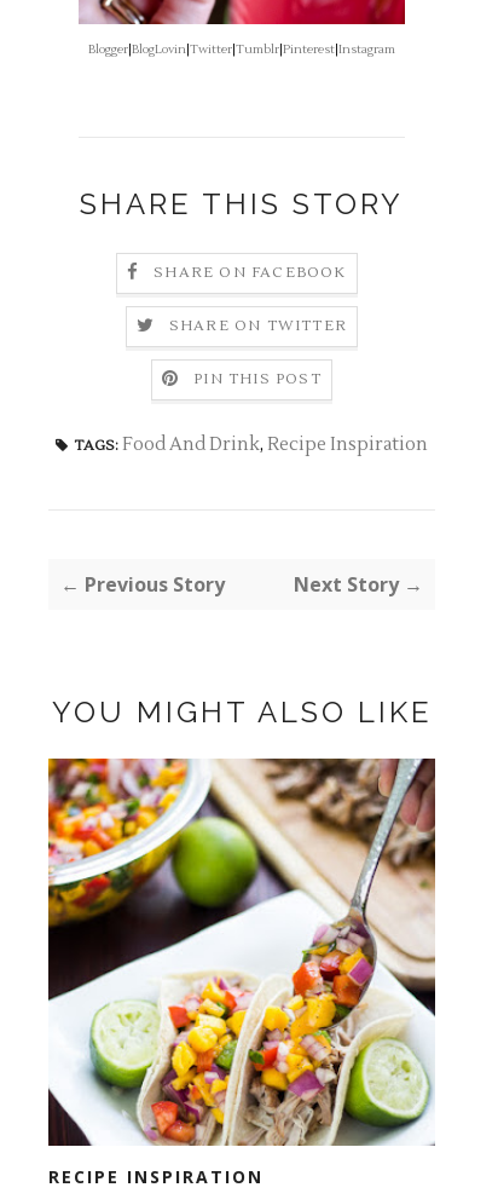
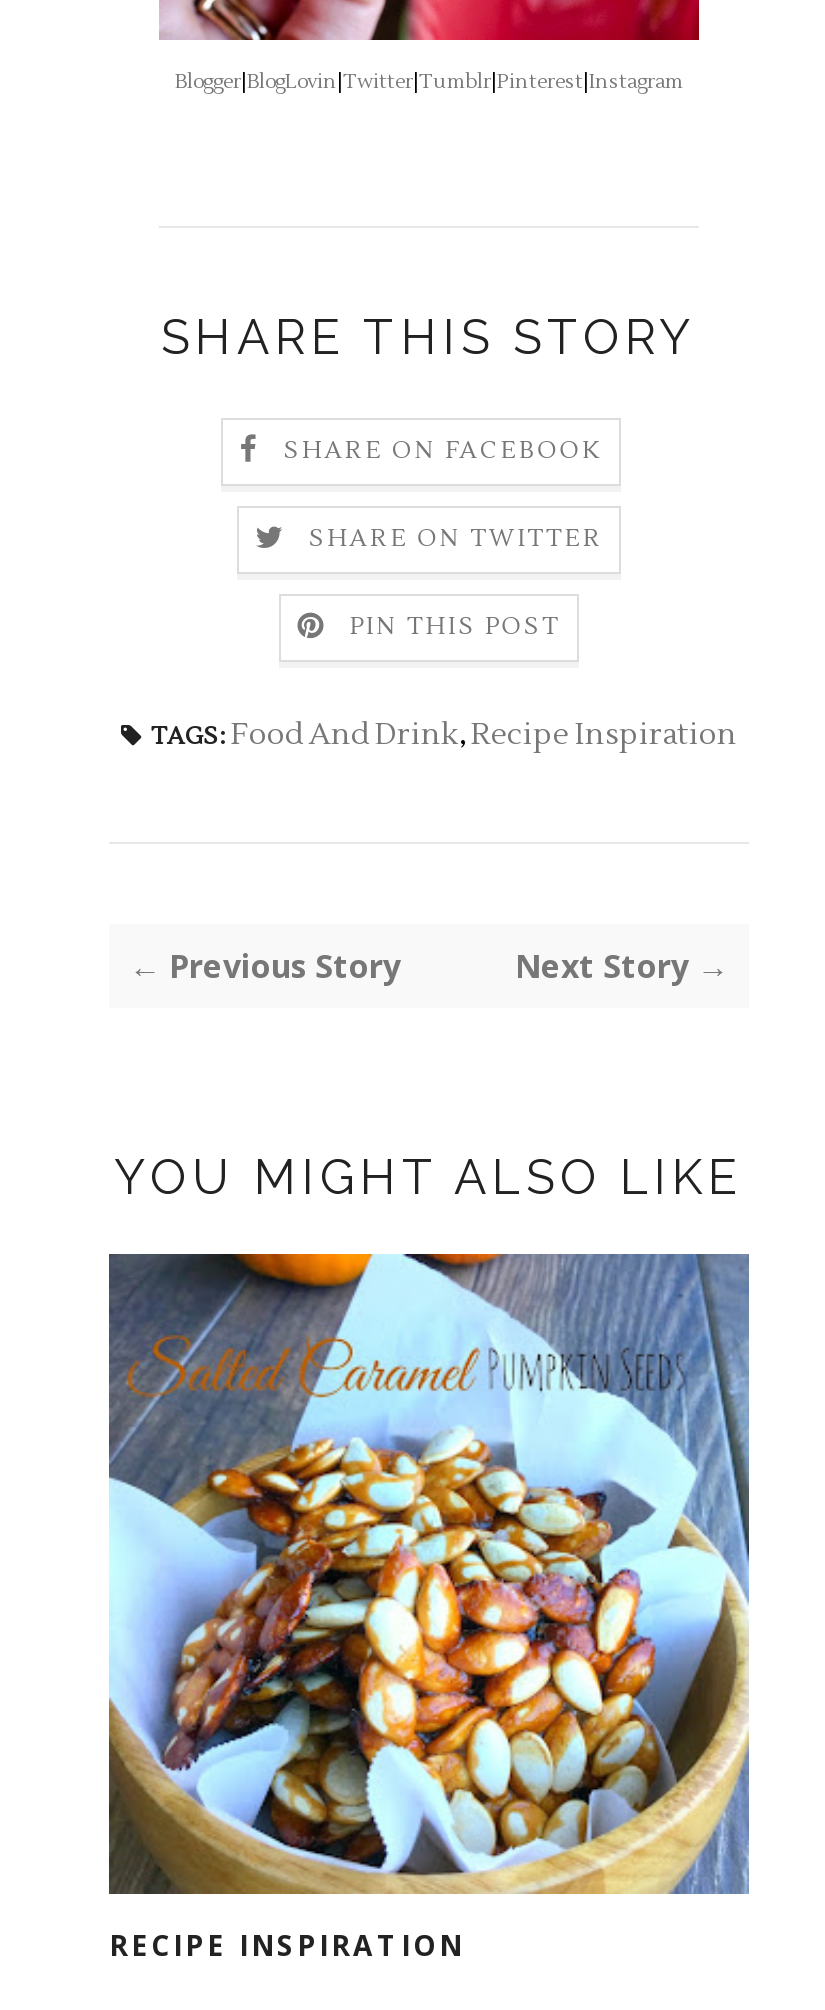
- [image]
+ [image]
